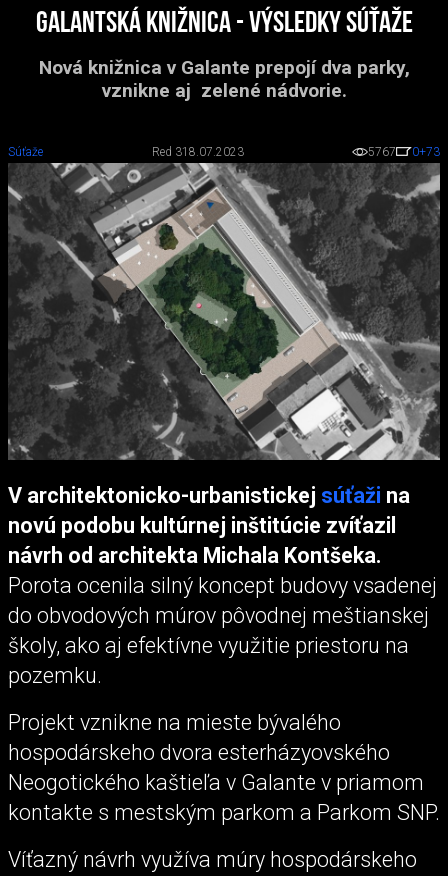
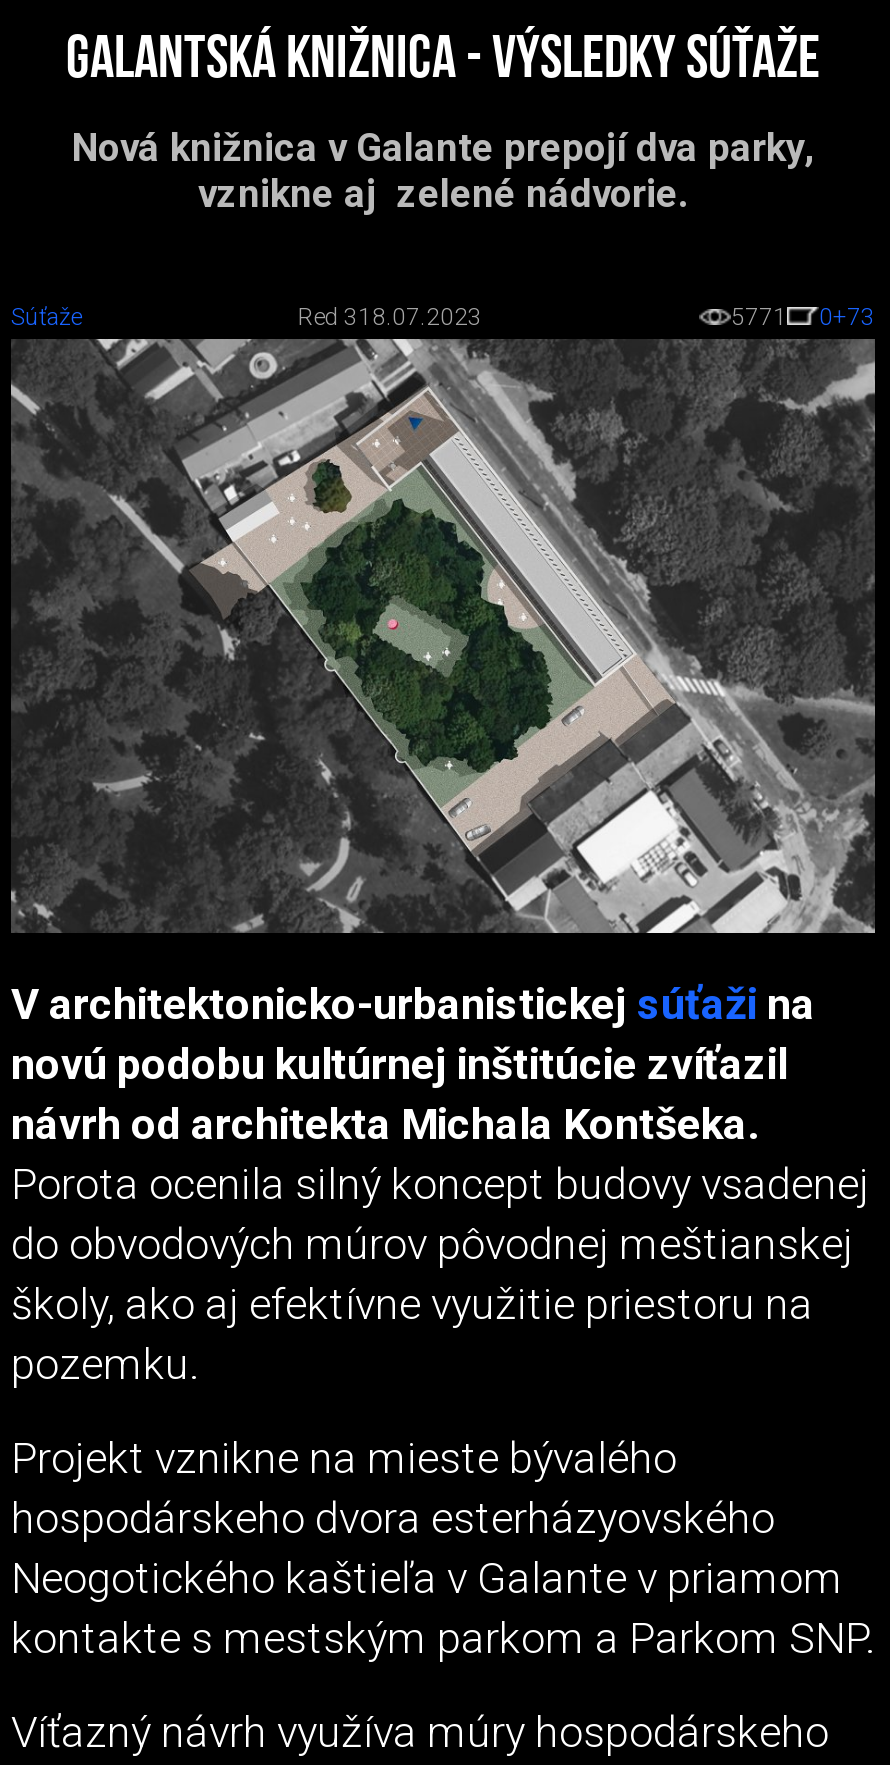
- 5767 0+73
+ 5771 0+73
